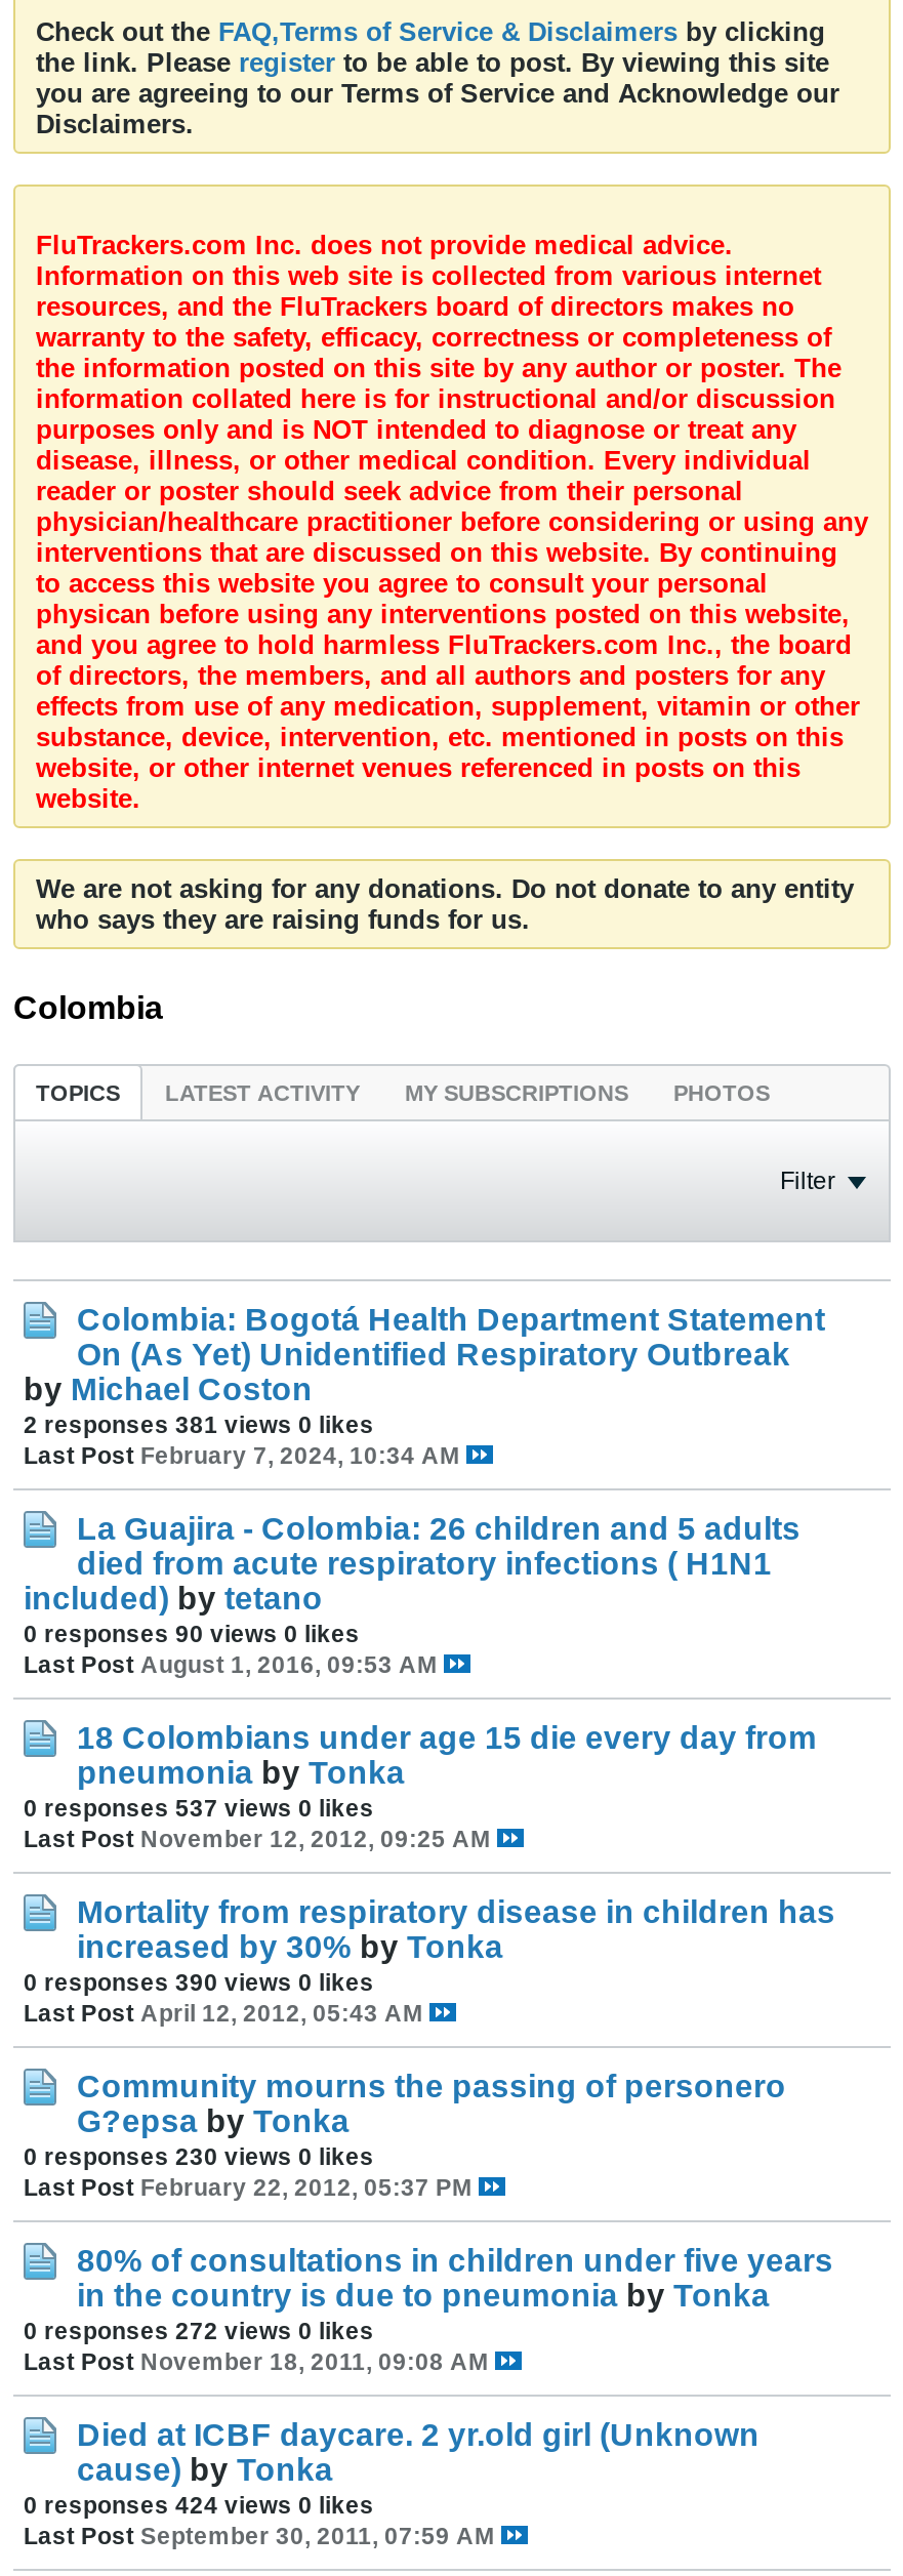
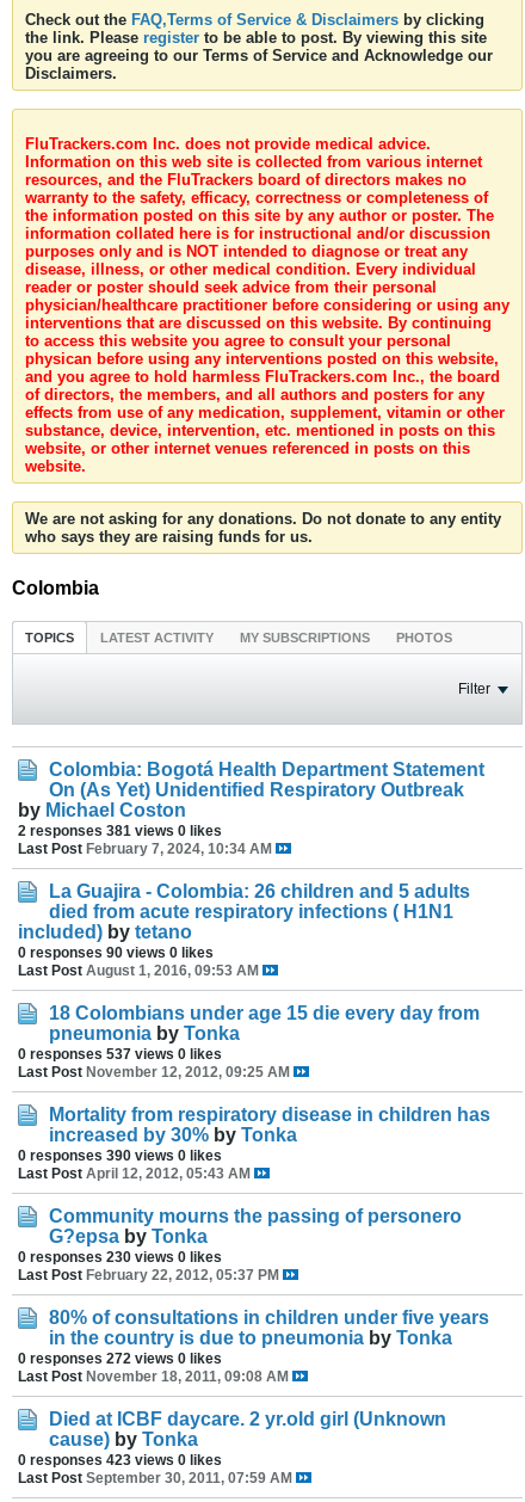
- 0 responses 424 views 0 likes
+ 0 responses 423 views 0 likes
